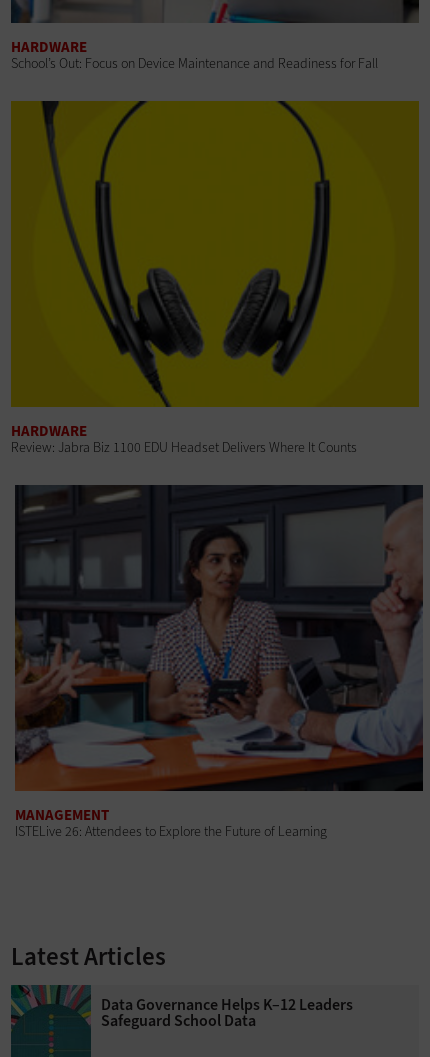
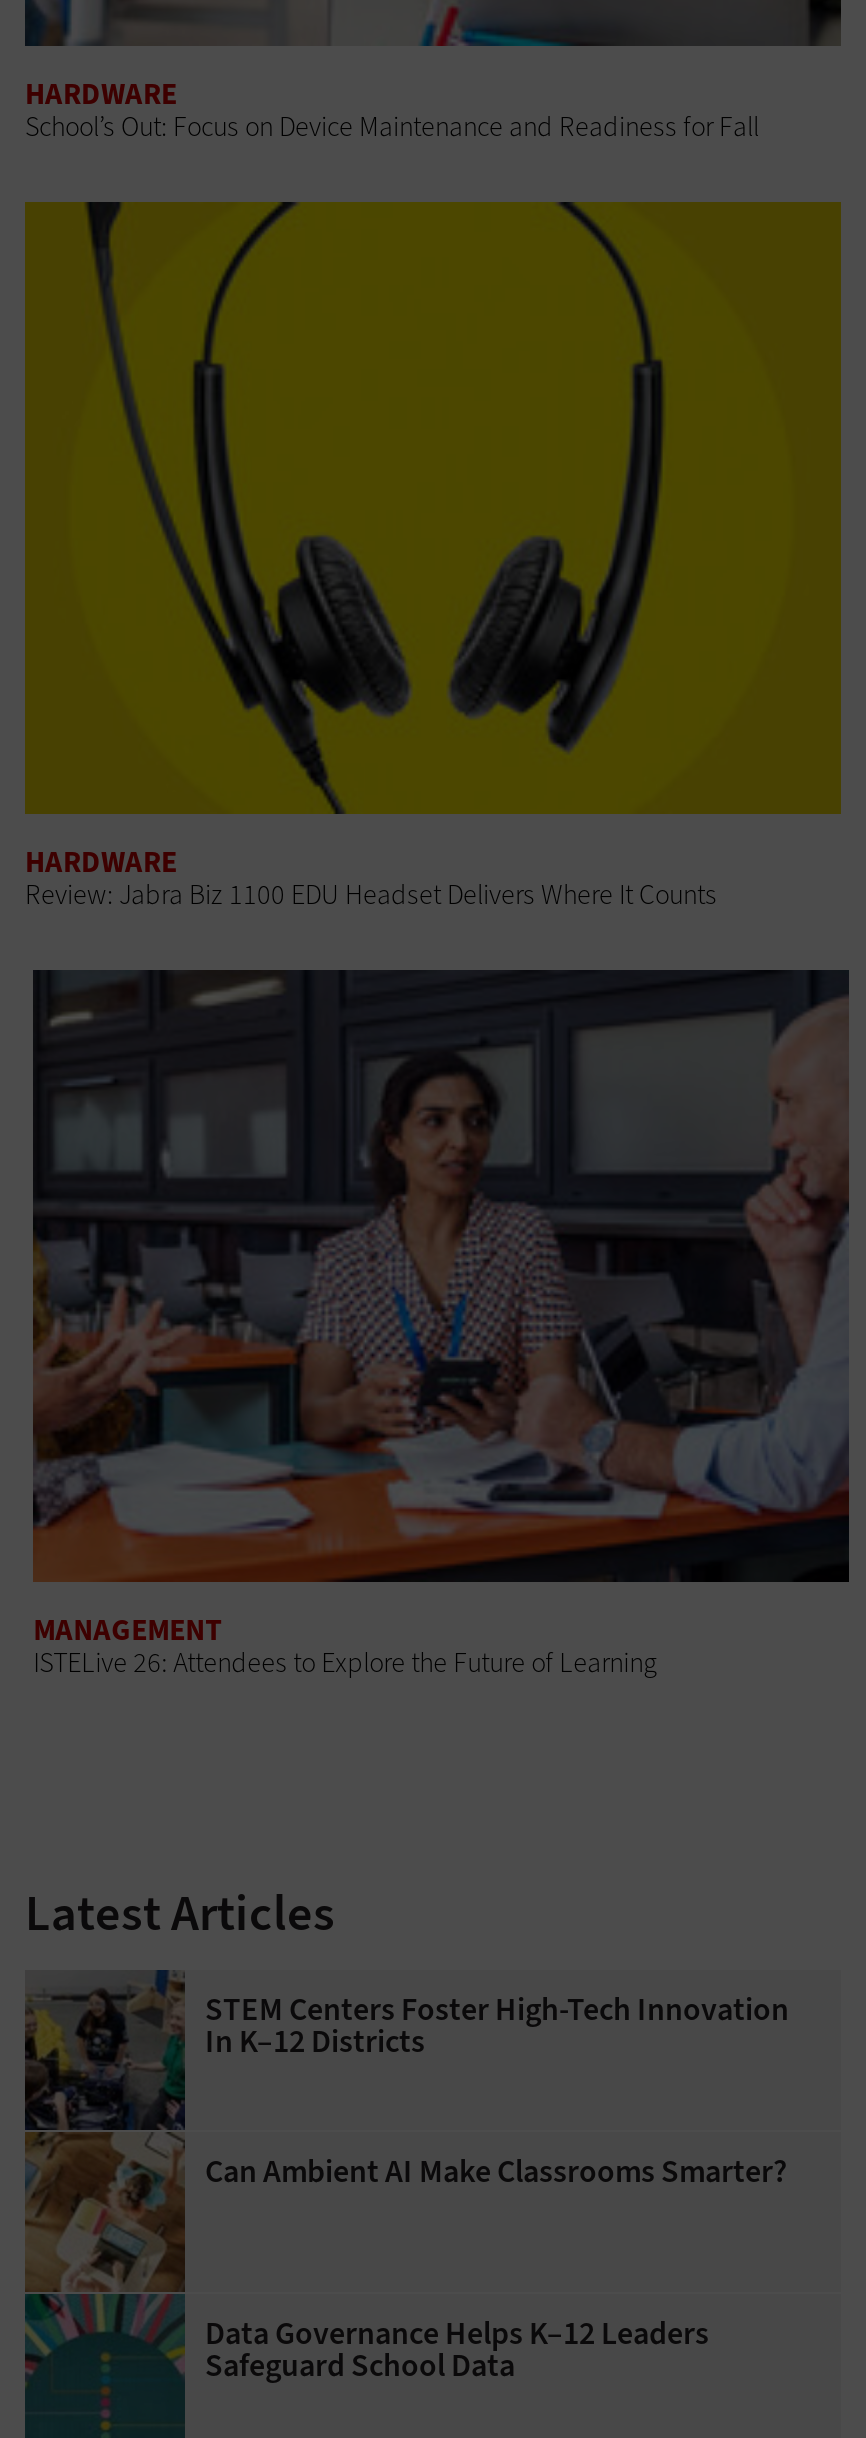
+ [image]
+ STEM Centers Foster High-Tech Innovation
+ In K–12 Districts
+ Can Ambient AI Make Classrooms Smarter?
